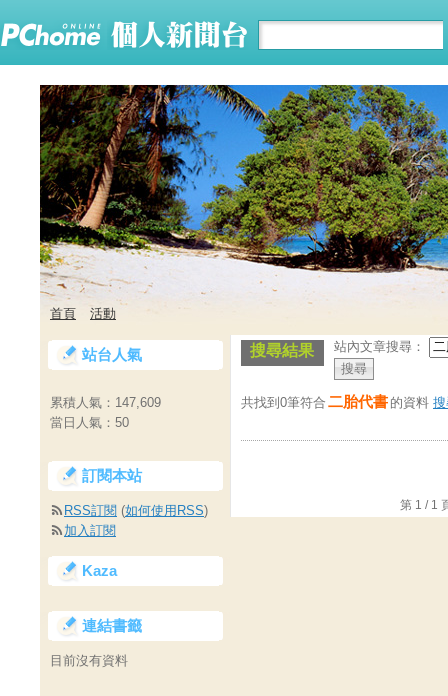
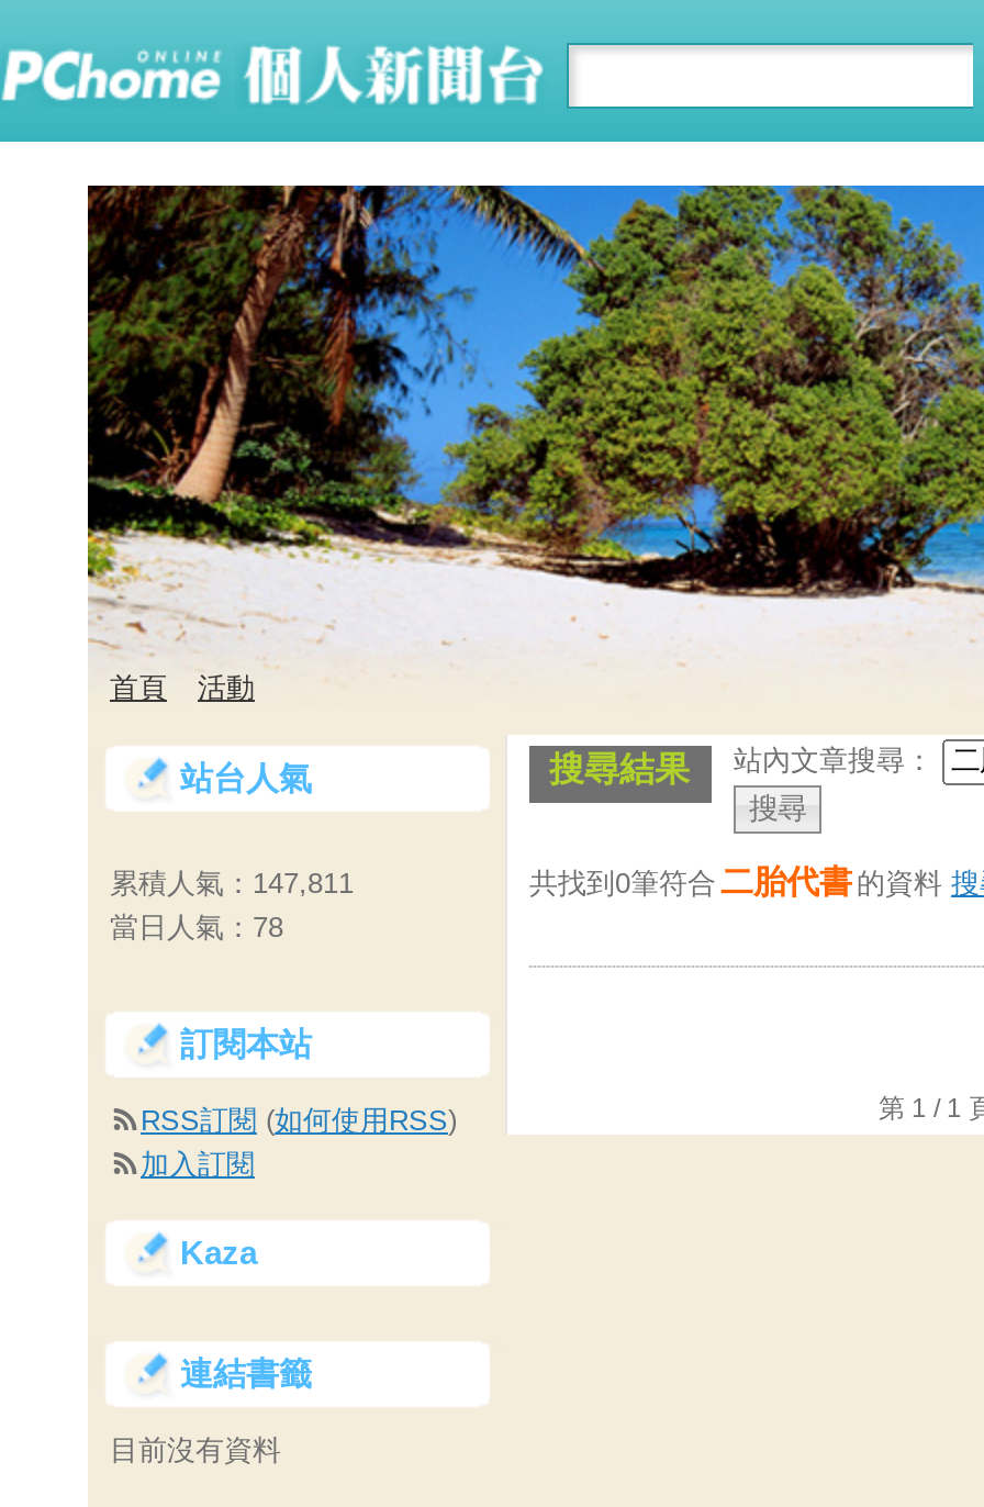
- 累積人氣：147,609
+ 累積人氣：147,811

- 當日人氣：50
+ 當日人氣：78
